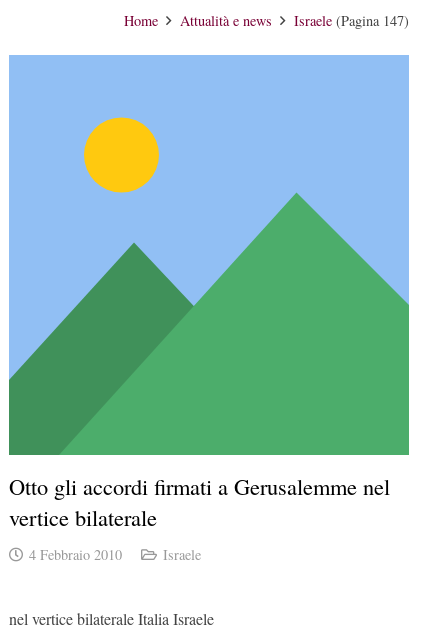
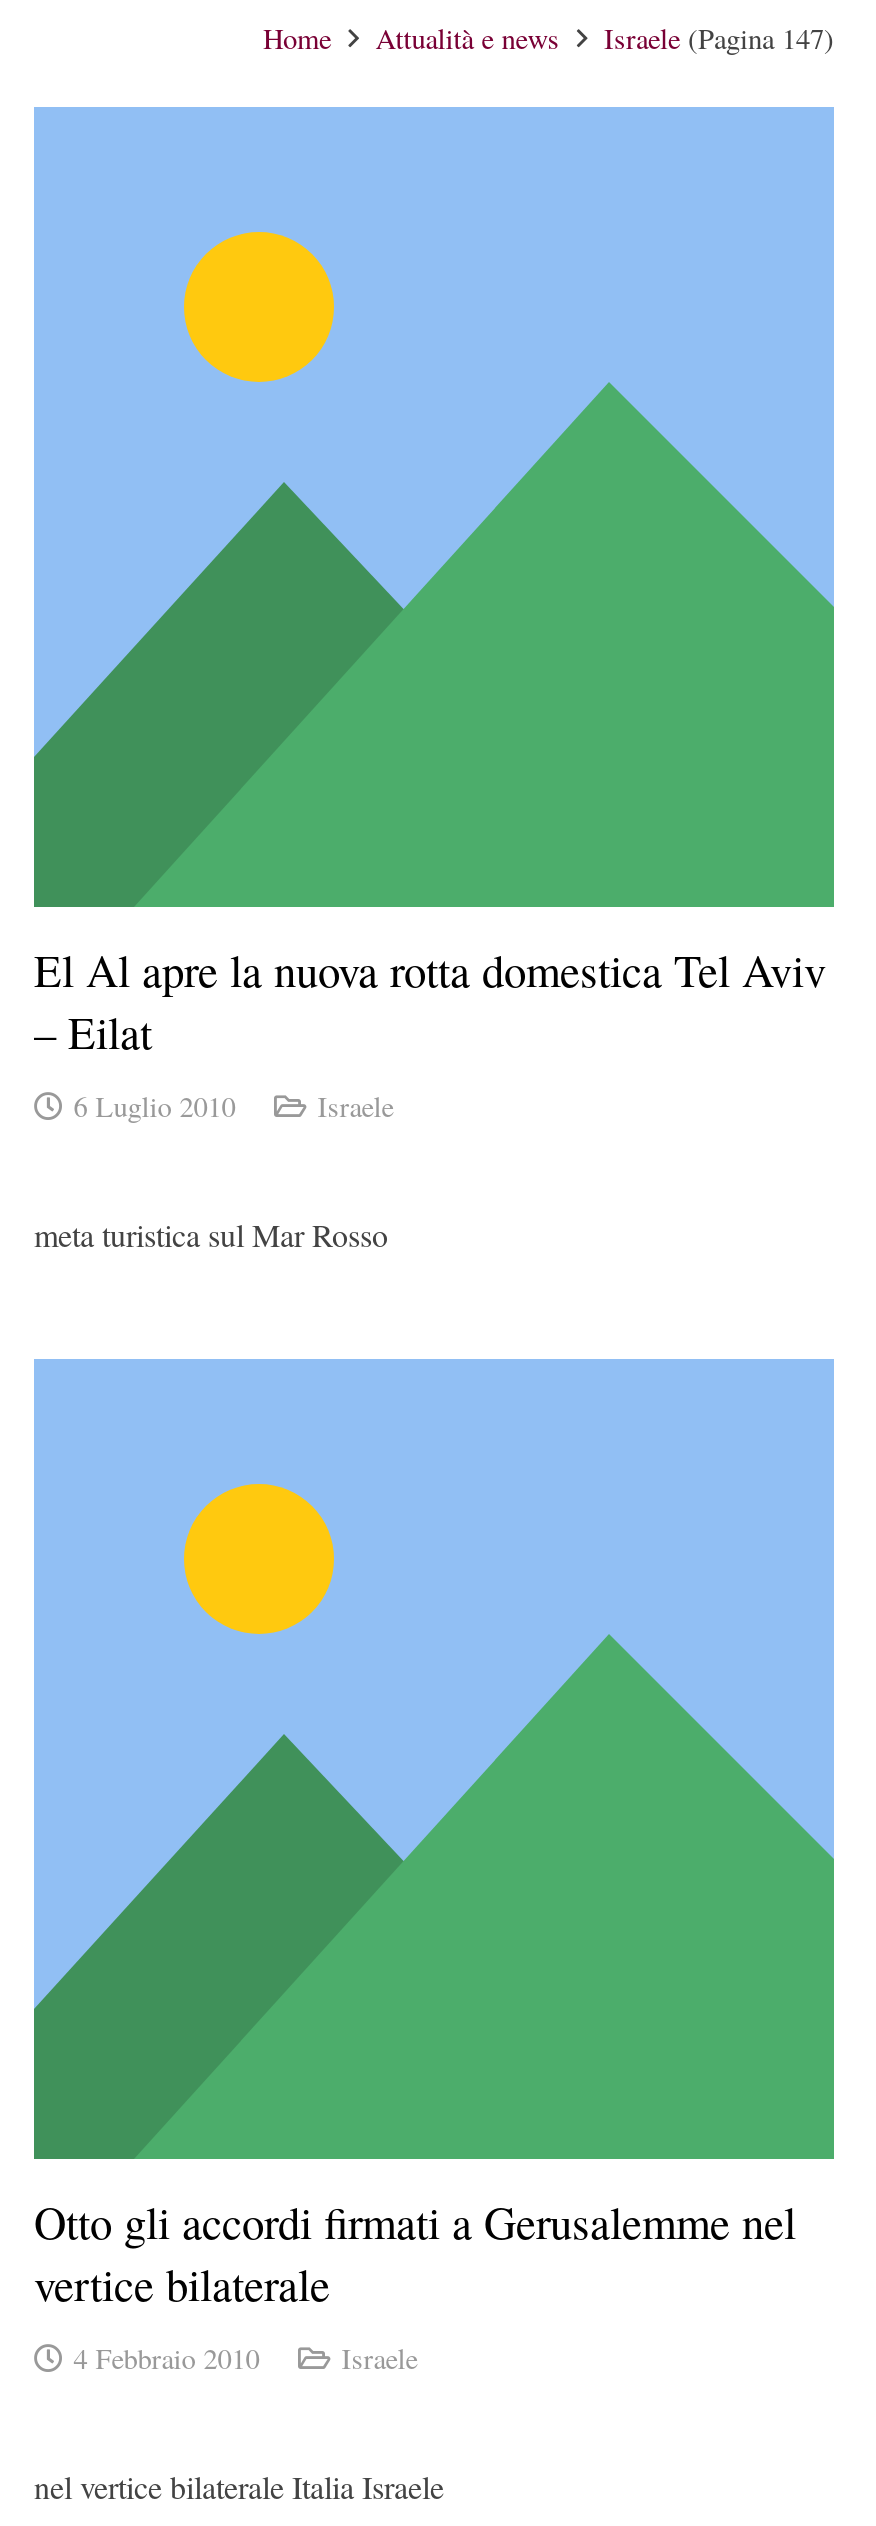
+ El Al apre la nuova rotta domestica Tel Aviv
+ – Eilat
+ 6 Luglio 2010
+ Israele
+ meta turistica sul Mar Rosso
